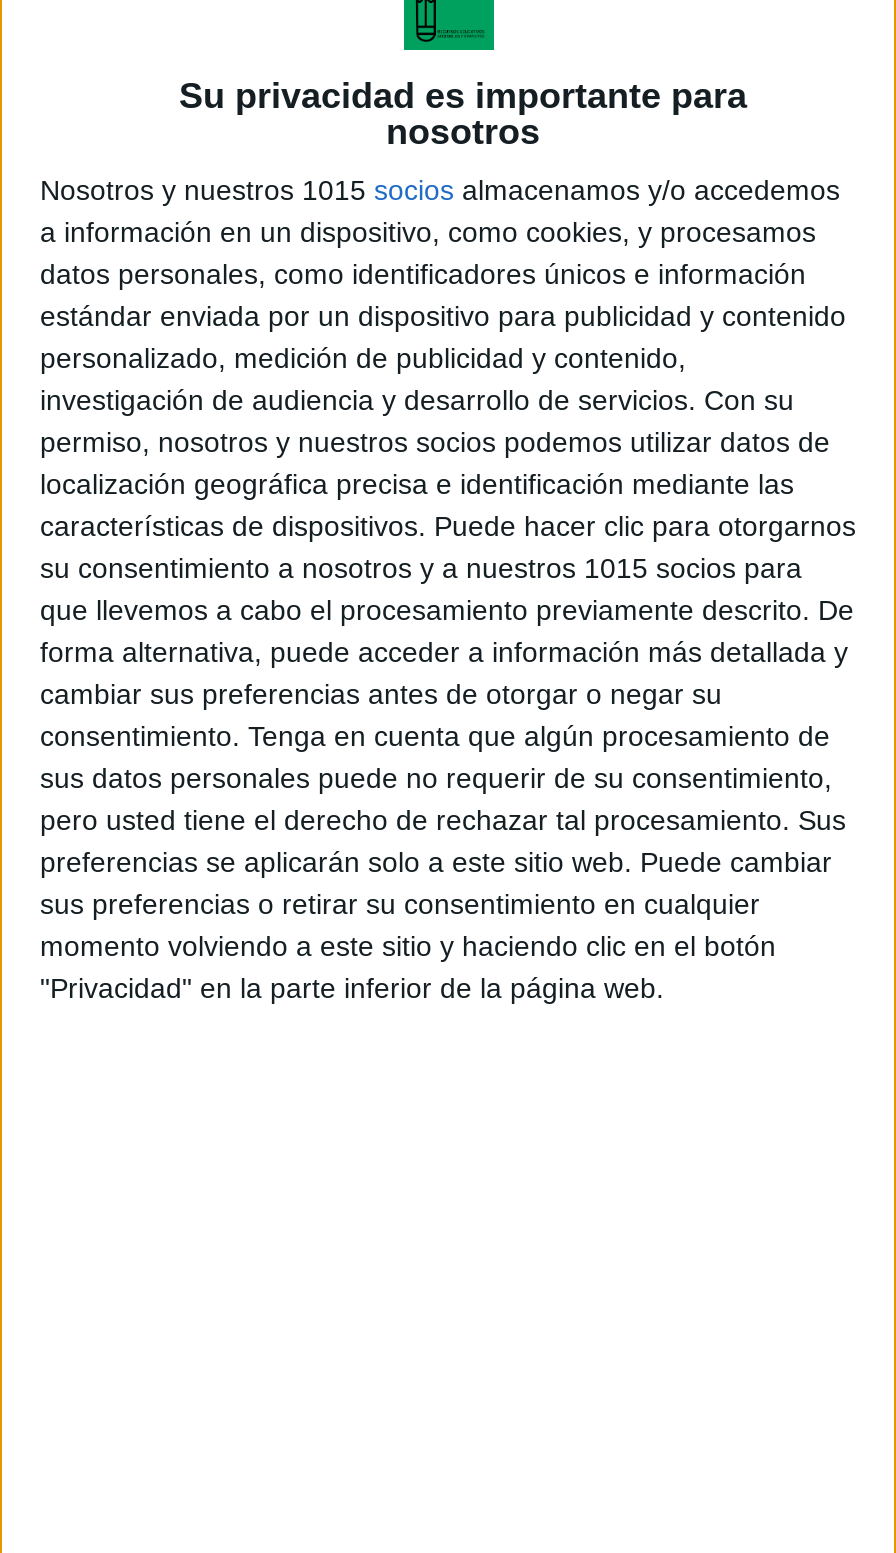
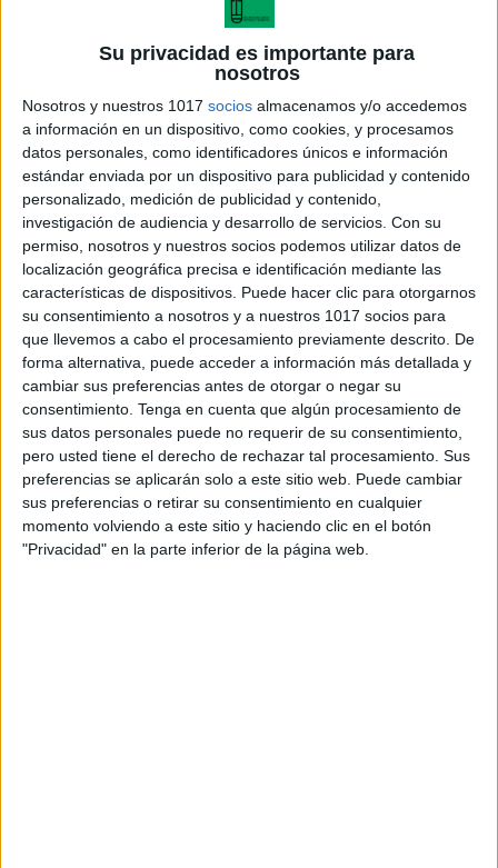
- Nosotros y nuestros 1015 socios almacenamos y/o accedemos
+ Nosotros y nuestros 1017 socios almacenamos y/o accedemos

- su consentimiento a nosotros y a nuestros 1015 socios para
+ su consentimiento a nosotros y a nuestros 1017 socios para
